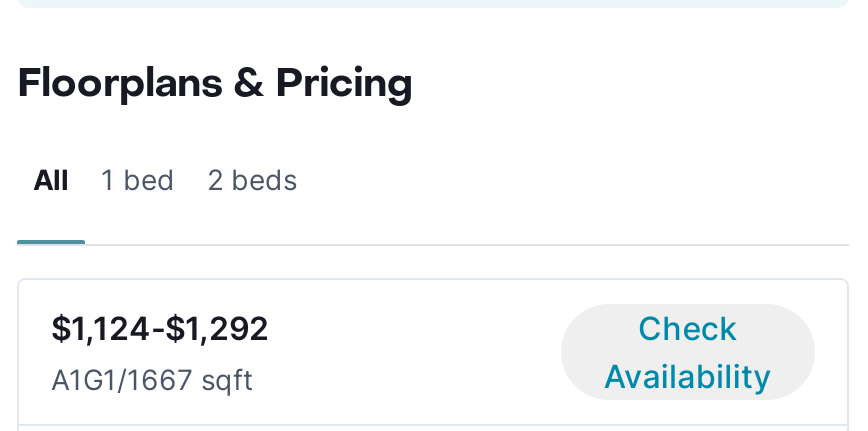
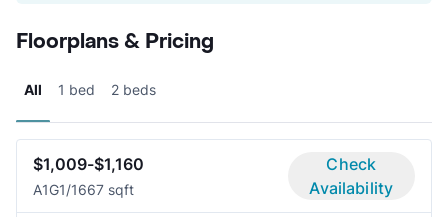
- $1,124-$1,292
+ $1,009-$1,160
